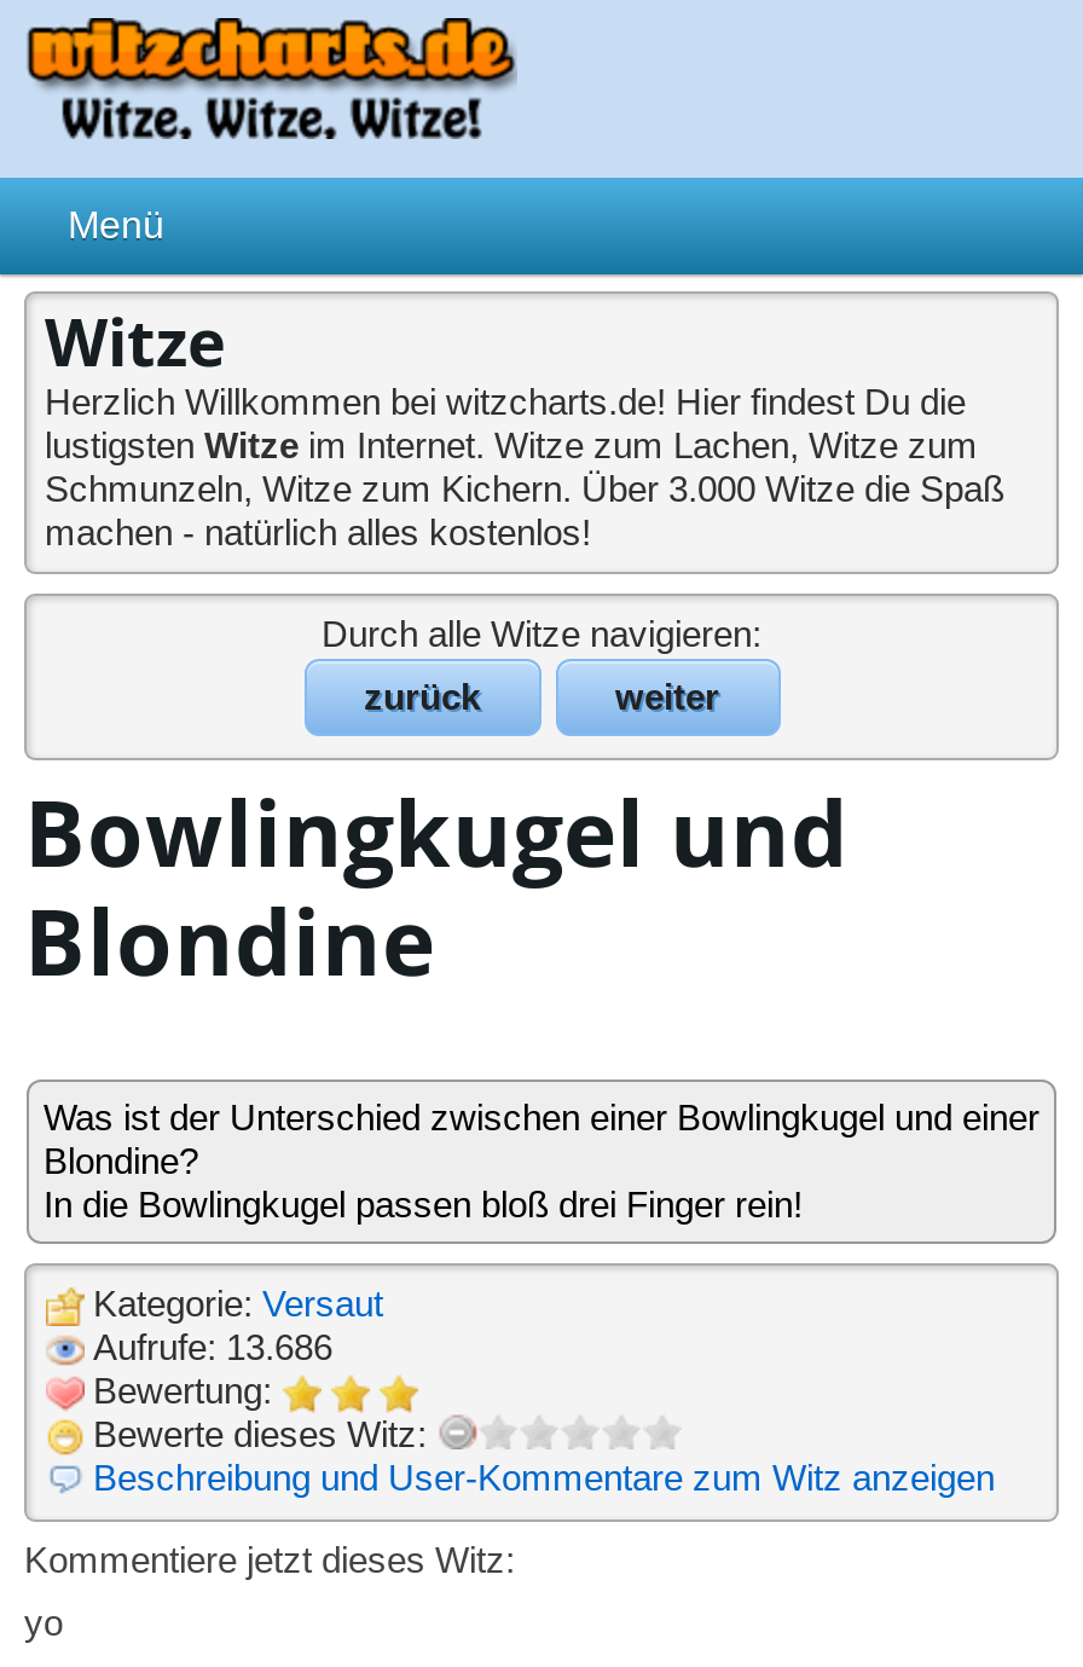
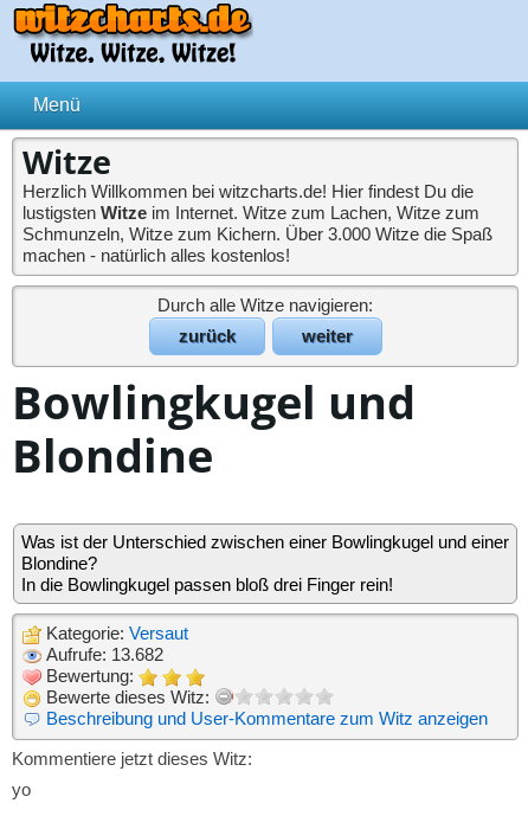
- Aufrufe: 13.686
+ Aufrufe: 13.682
